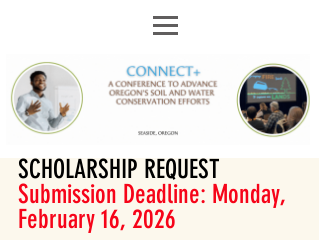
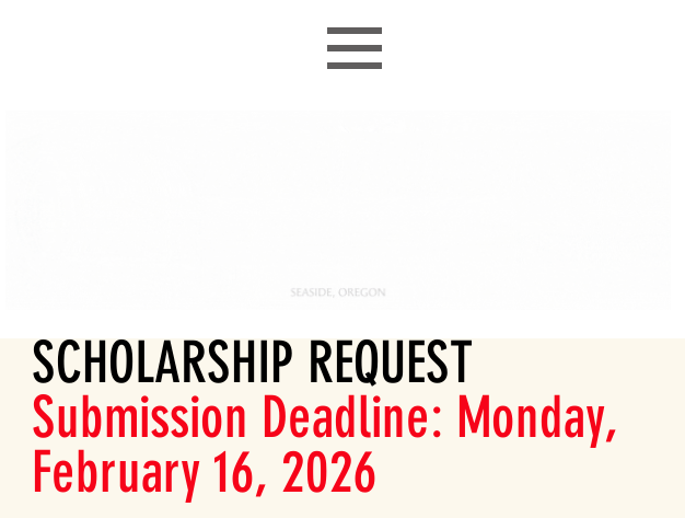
- [image]

- [image]

- [image]
